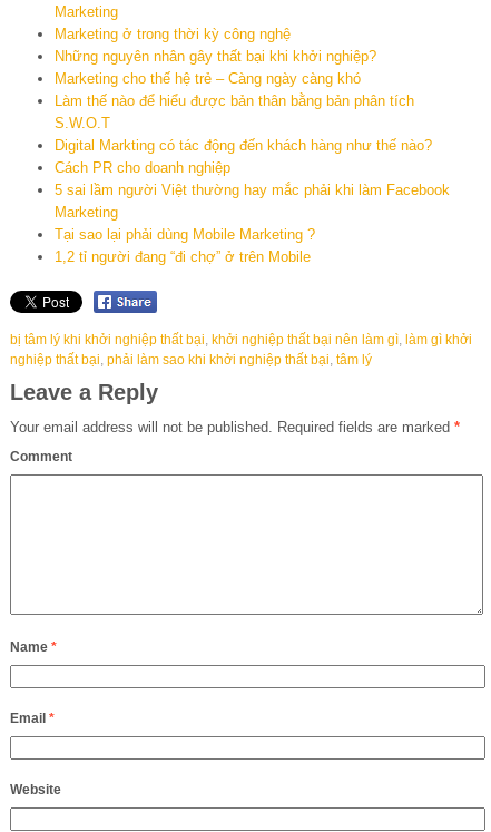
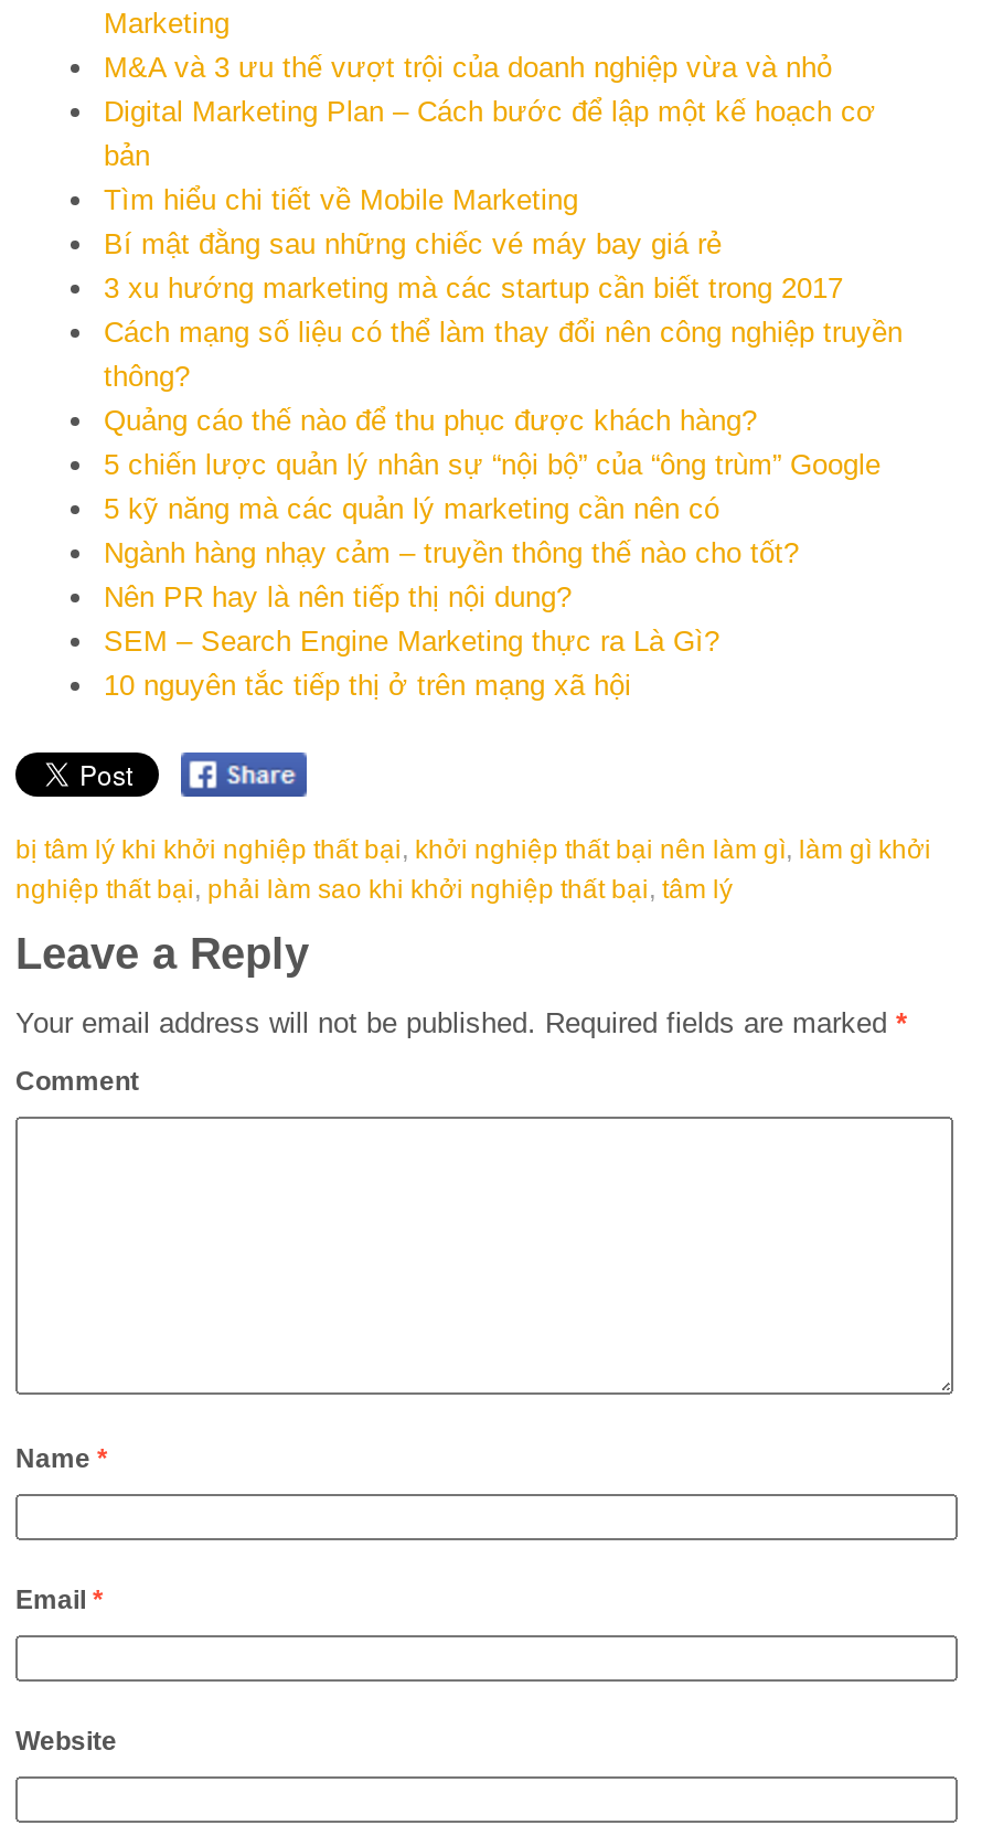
- Marketing ở trong thời kỳ công nghệ
- Những nguyên nhân gây thất bại khi khởi nghiệp?
- Marketing cho thế hệ trẻ – Càng ngày càng khó
- Làm thế nào để hiểu được bản thân bằng bản phân tích
- S.W.O.T
- Digital Markting có tác động đến khách hàng như thế nào?
- Cách PR cho doanh nghiệp
- 5 sai lầm người Việt thường hay mắc phải khi làm Facebook
- Marketing
- Tại sao lại phải dùng Mobile Marketing ?
- 1,2 tỉ người đang “đi chợ” ở trên Mobile
+ M&A và 3 ưu thế vượt trội của doanh nghiệp vừa và nhỏ
+ Digital Marketing Plan – Cách bước để lập một kế hoạch cơ
+ bản
+ Tìm hiểu chi tiết về Mobile Marketing
+ Bí mật đằng sau những chiếc vé máy bay giá rẻ
+ 3 xu hướng marketing mà các startup cần biết trong 2017
+ Cách mạng số liệu có thể làm thay đổi nên công nghiệp truyền
+ thông?
+ Quảng cáo thế nào để thu phục được khách hàng?
+ 5 chiến lược quản lý nhân sự “nội bộ” của “ông trùm” Google
+ 5 kỹ năng mà các quản lý marketing cần nên có
+ Ngành hàng nhạy cảm – truyền thông thế nào cho tốt?
+ Nên PR hay là nên tiếp thị nội dung?
+ SEM – Search Engine Marketing thực ra Là Gì?
+ 10 nguyên tắc tiếp thị ở trên mạng xã hội
